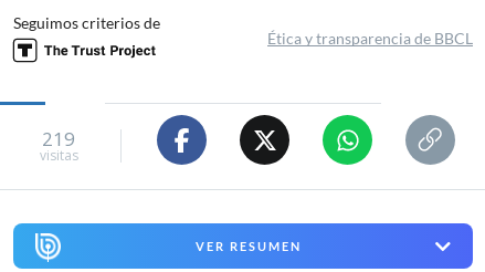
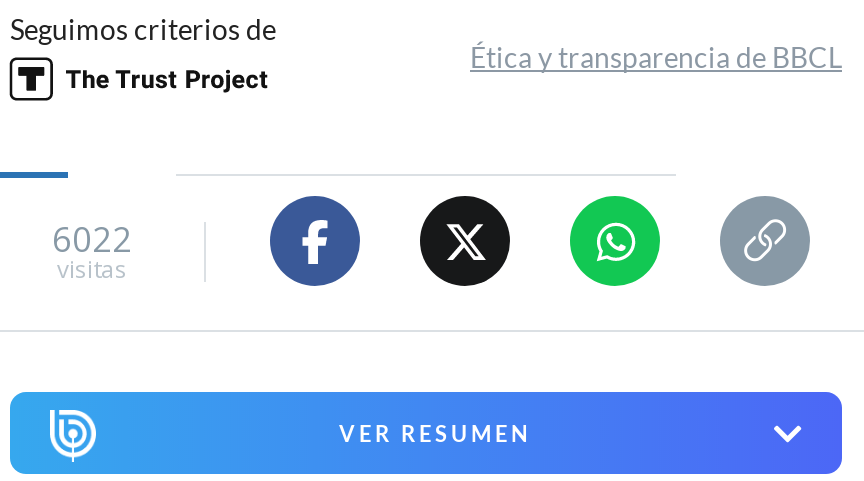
- 219
+ 6022
